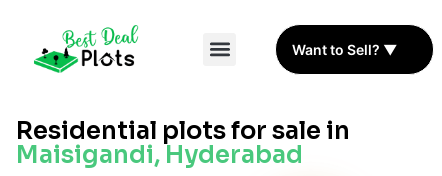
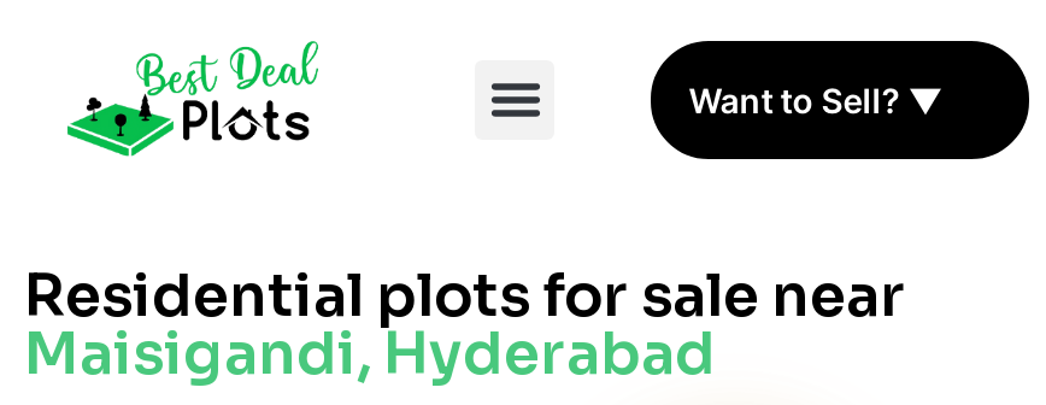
- Residential plots for sale in
+ Residential plots for sale near
